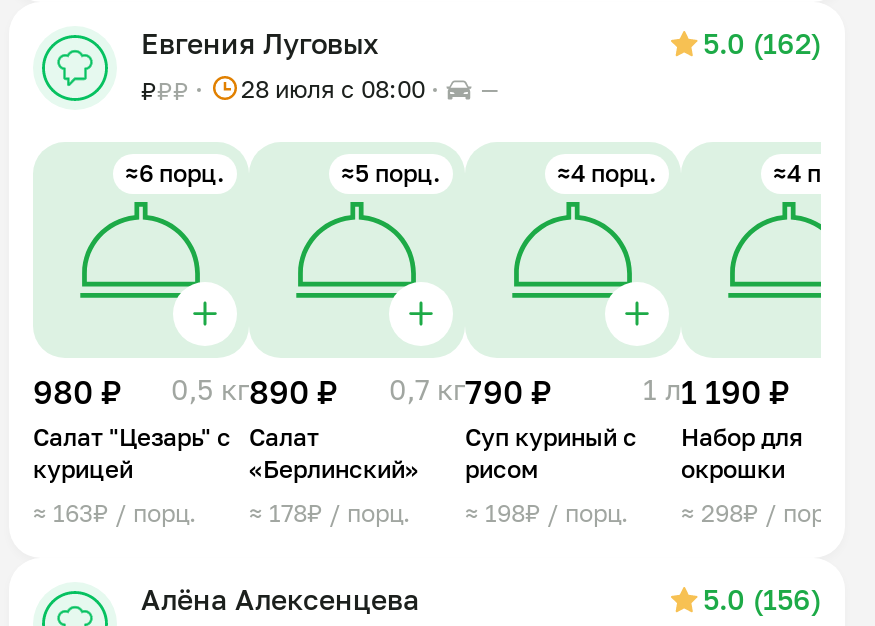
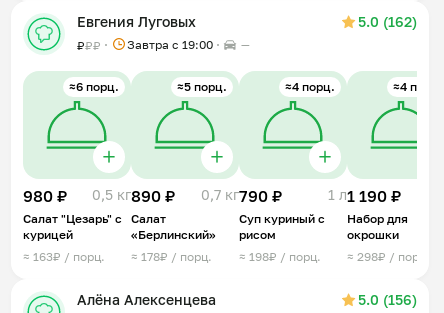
- 28 июля с 08:00
+ Завтра c 19:00
